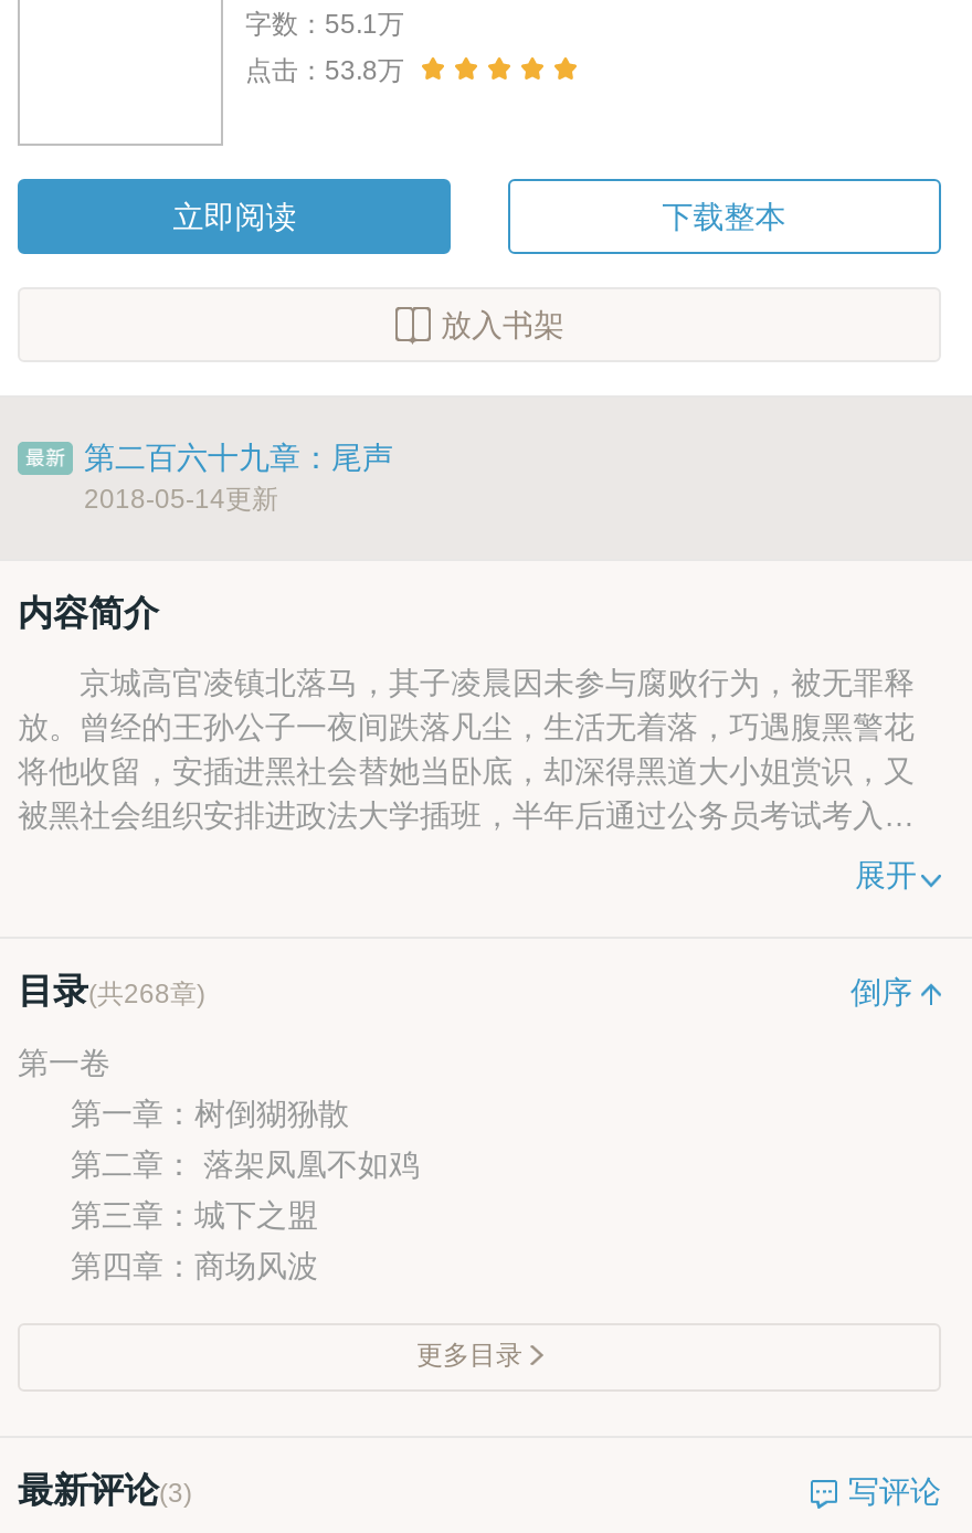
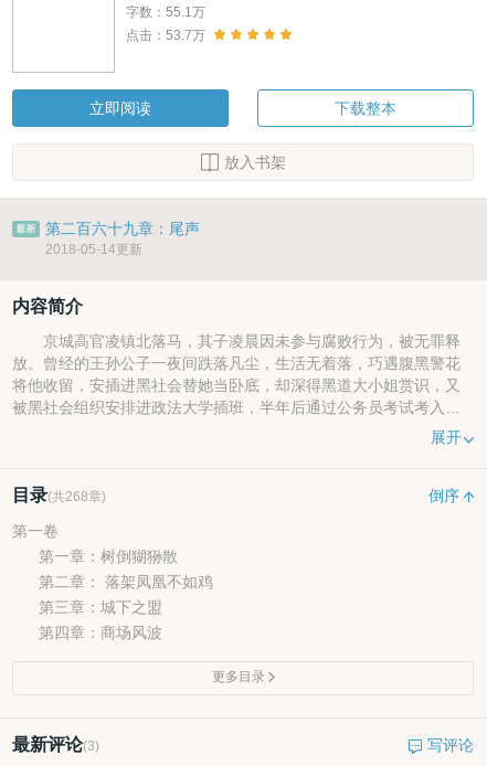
- 点击：53.8万
+ 点击：53.7万
